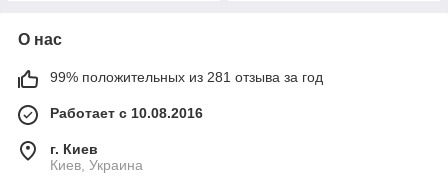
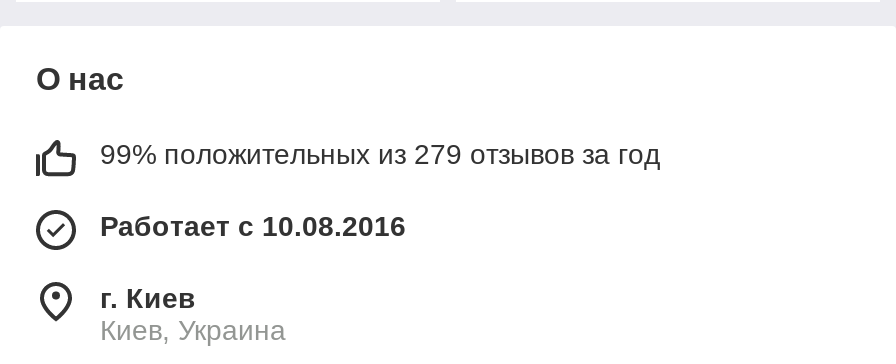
- 99% положительных из 281 отзыва за год
+ 99% положительных из 279 отзывов за год
